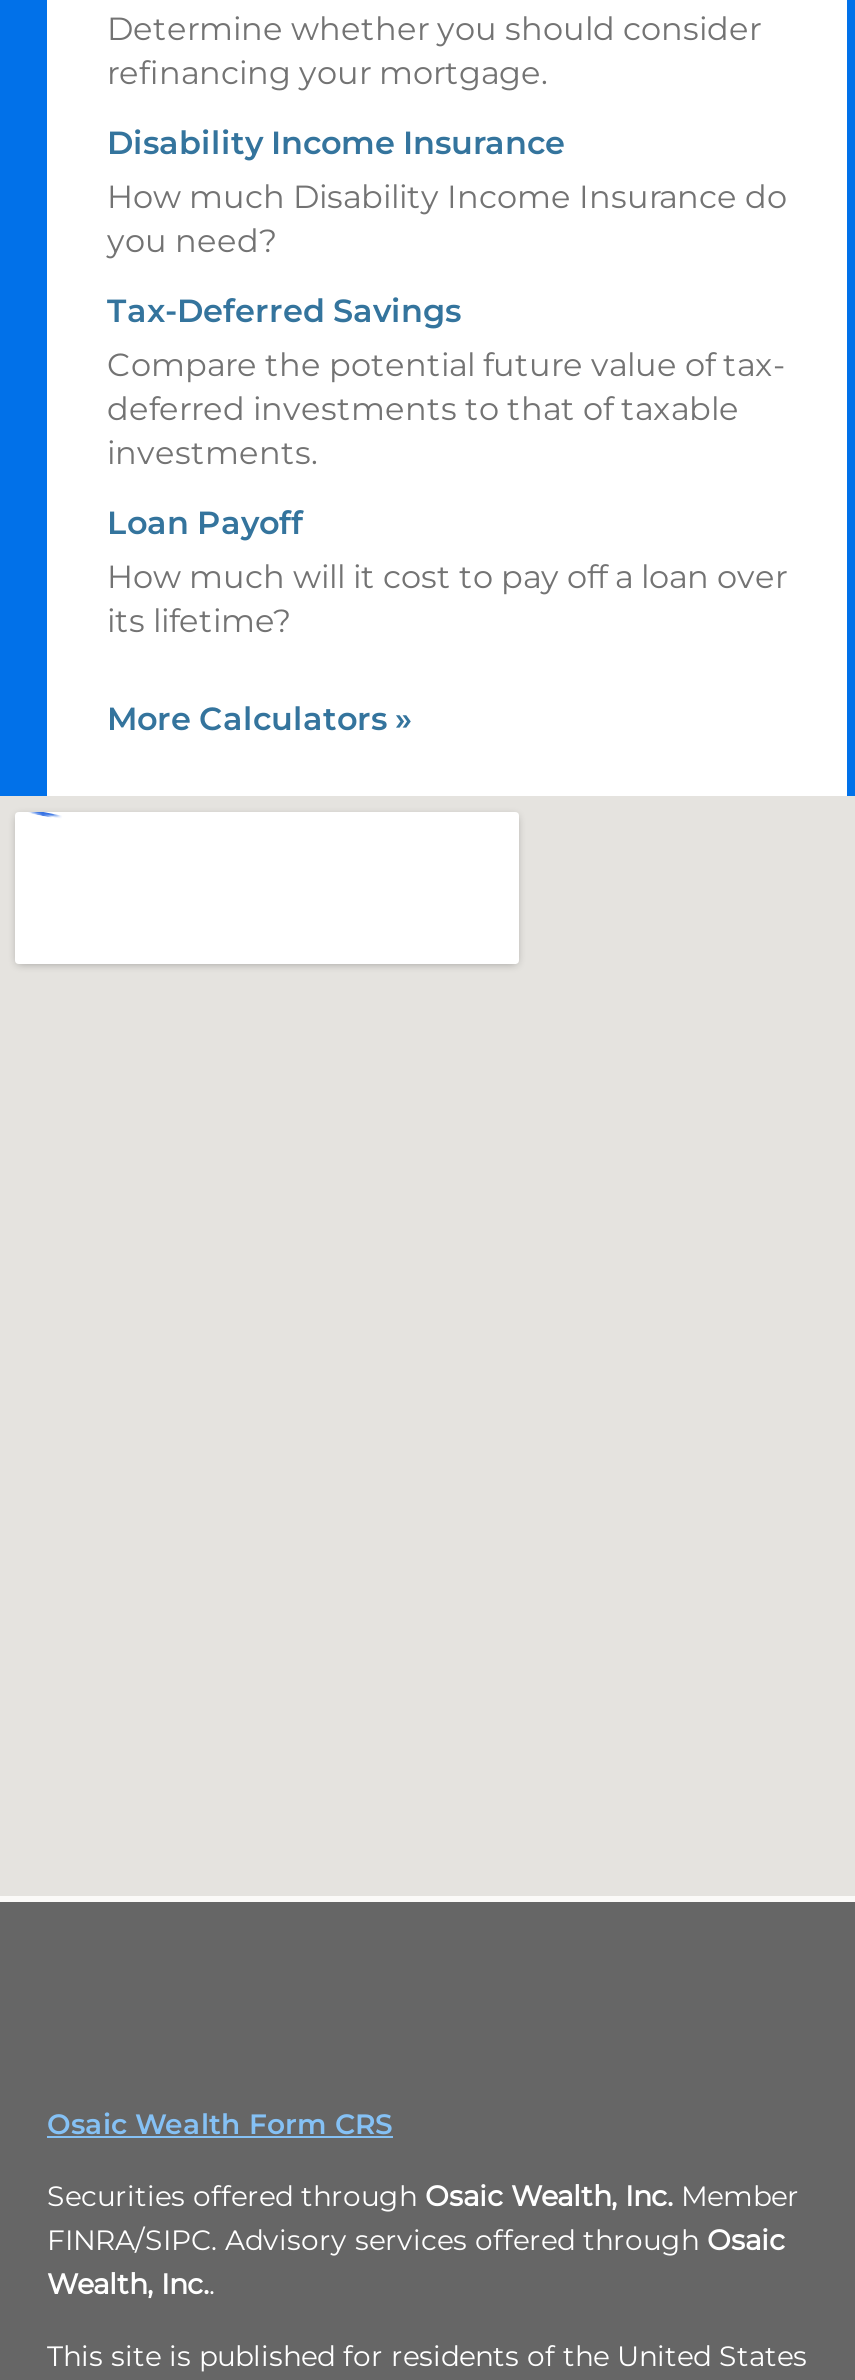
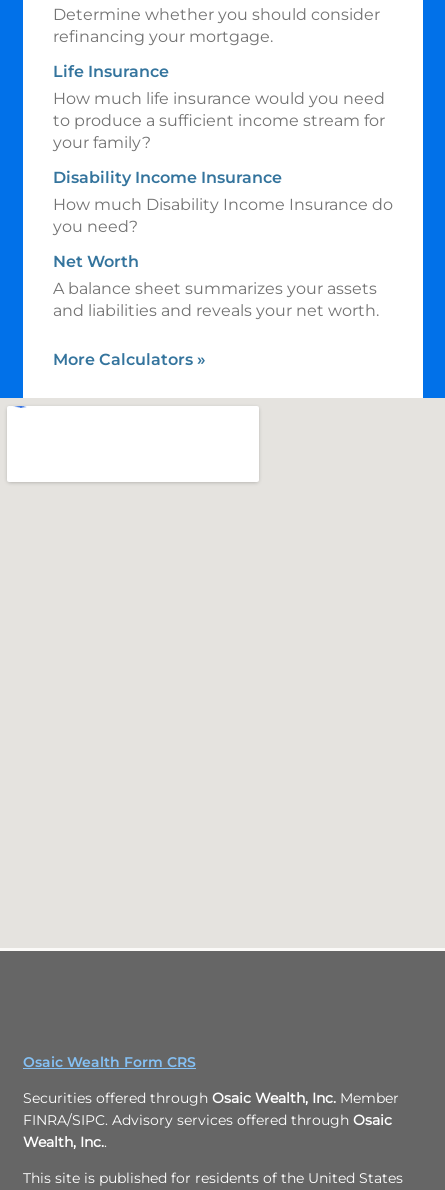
+ Life Insurance
+ How much life insurance would you need
+ to produce a sufficient income stream for
+ your family?

moved down: Disability Income Insurance | How much Disability Income Insurance do | you need?

- Tax-Deferred Savings
- Compare the potential future value of tax-
- deferred investments to that of taxable
- investments.
- Loan Payoff
- How much will it cost to pay off a loan over
- its lifetime?
+ Net Worth
+ A balance sheet summarizes your assets
+ and liabilities and reveals your net worth.
